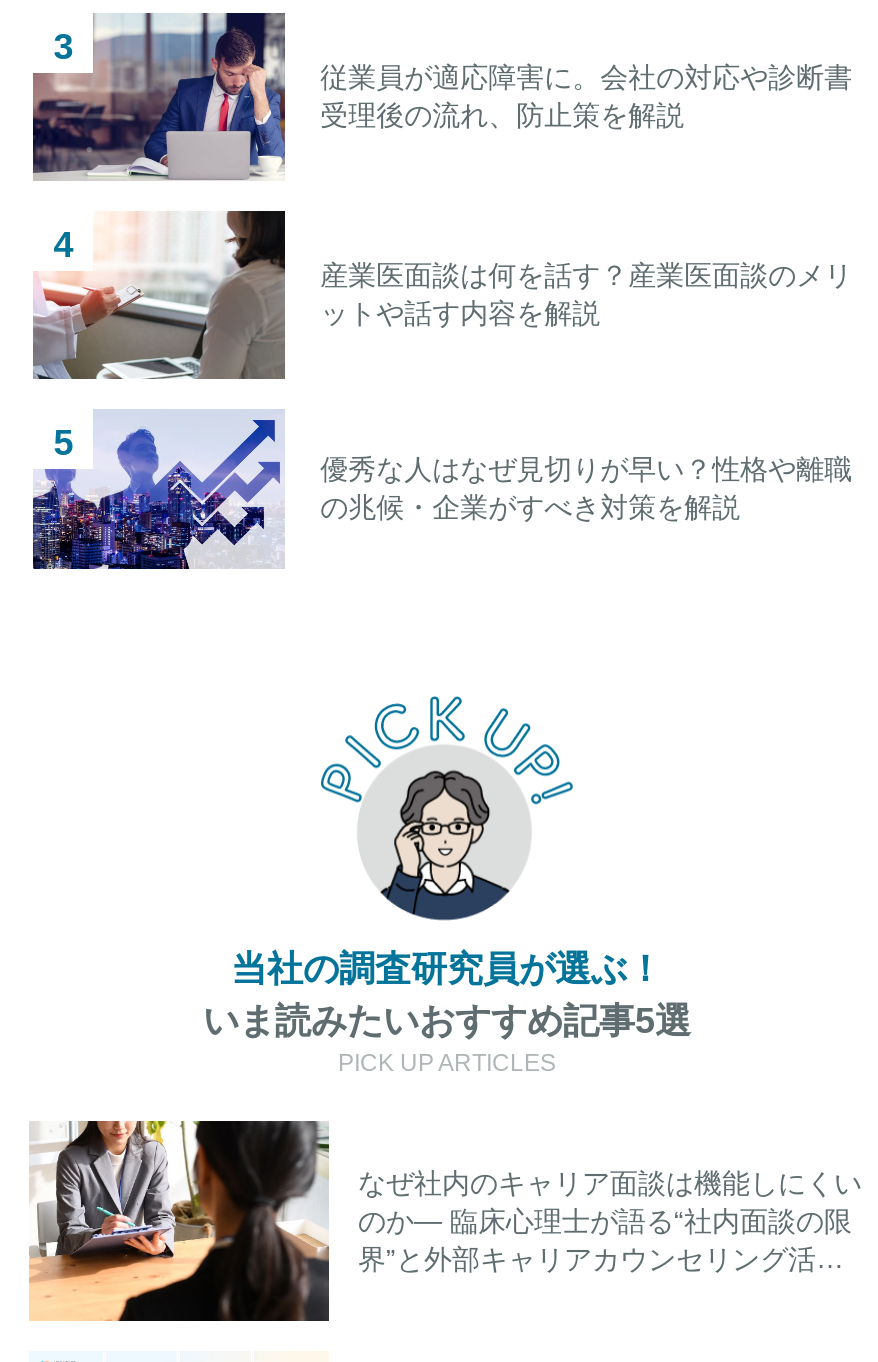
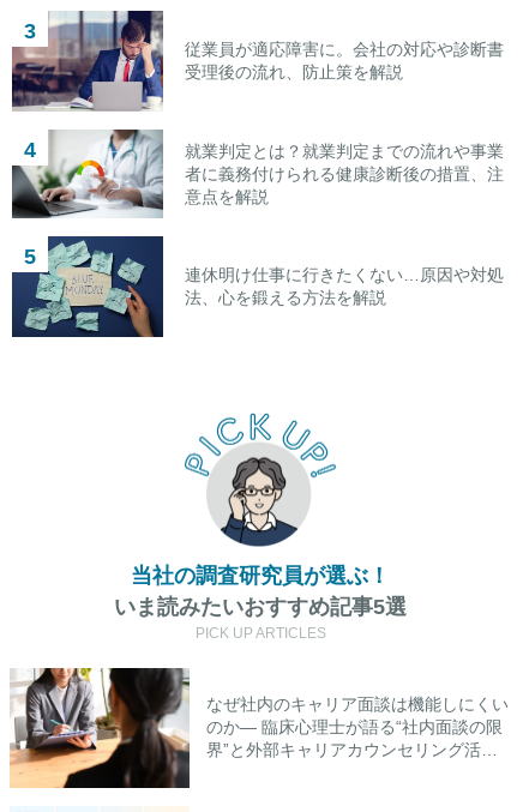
- [image]
- 産業医面談は何を話す？産業医面談のメリ
- ットや話す内容を解説
+ [image]
+ 就業判定とは？就業判定までの流れや事業
+ 者に義務付けられる健康診断後の措置、注
+ 意点を解説

- [image]
- 優秀な人はなぜ見切りが早い？性格や離職
- の兆候・企業がすべき対策を解説
+ [image]
+ 連休明け仕事に行きたくない…原因や対処
+ 法、心を鍛える方法を解説
